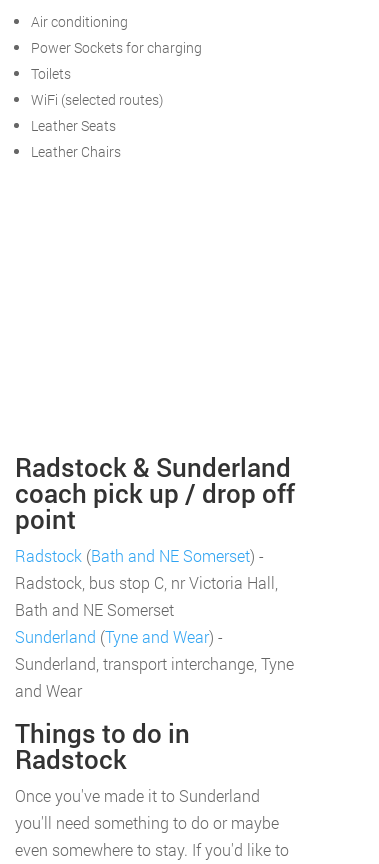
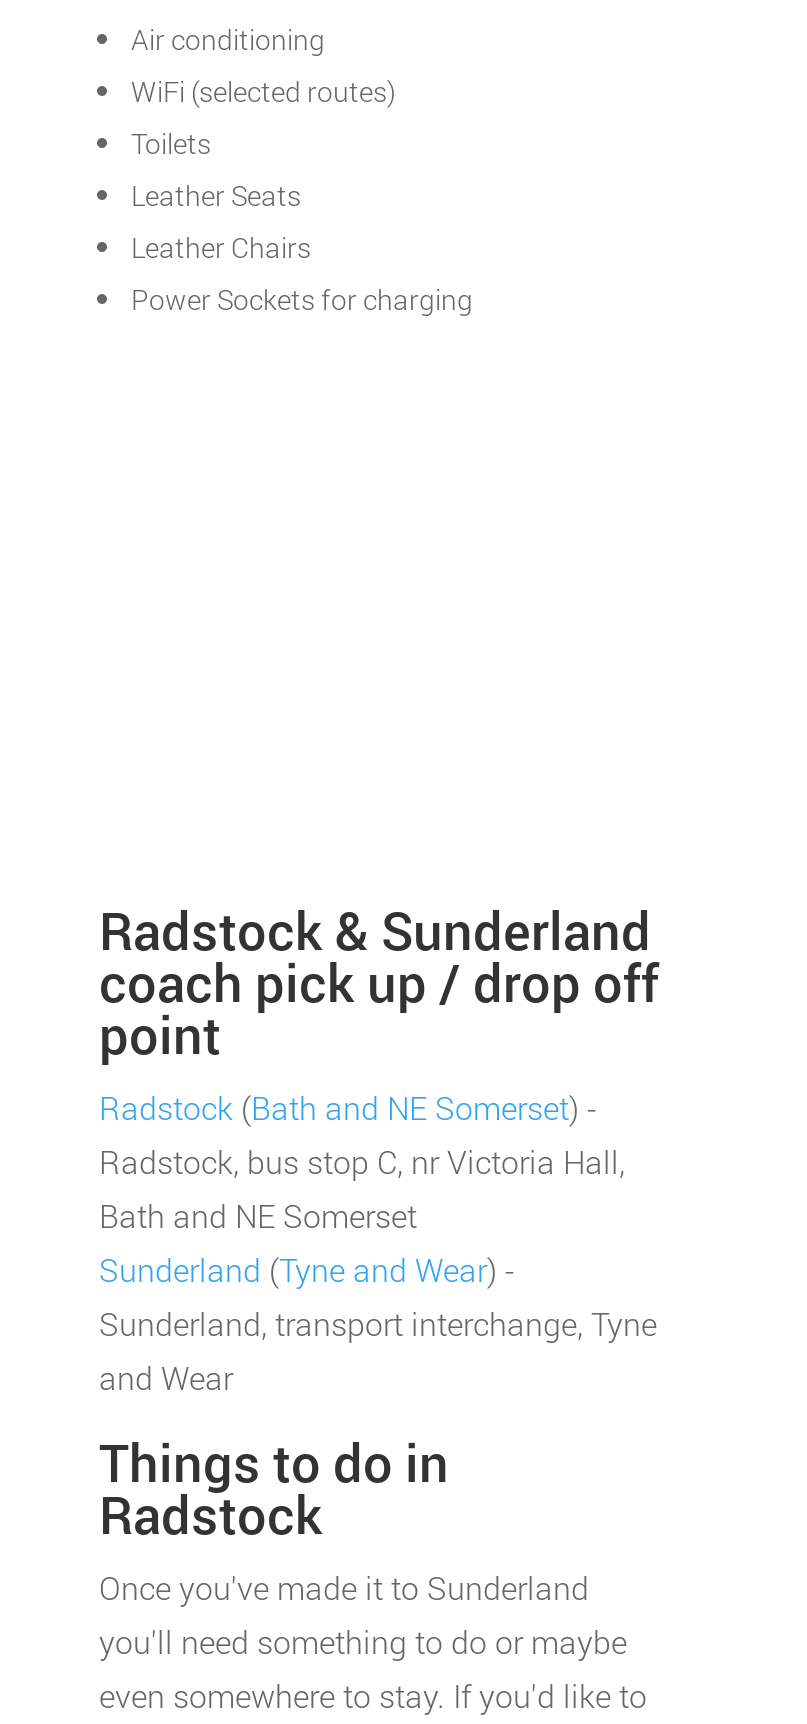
moved down: Power Sockets for charging

moved up: WiFi (selected routes)

moved up: Leather Seats | Leather Chairs
